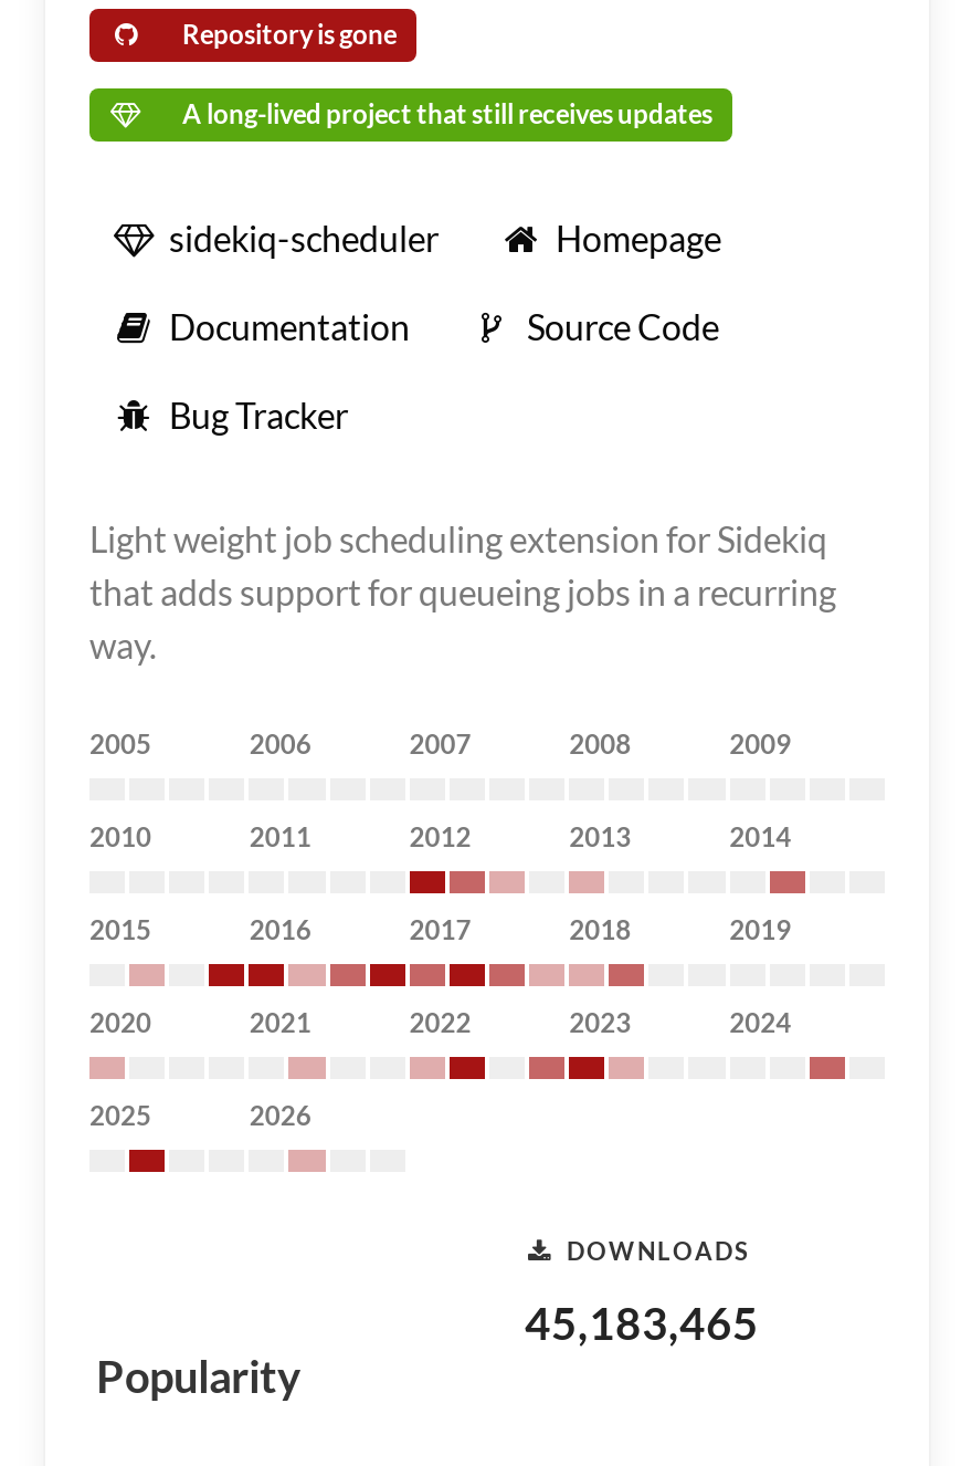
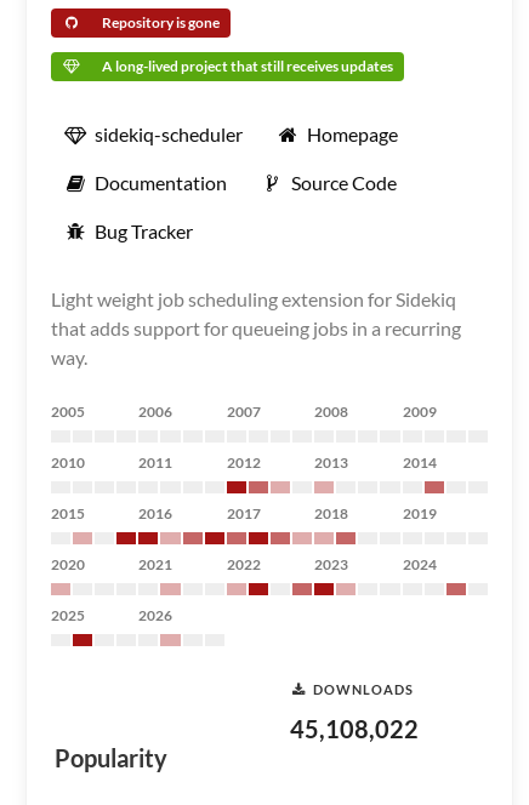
- 45,183,465
+ 45,108,022
